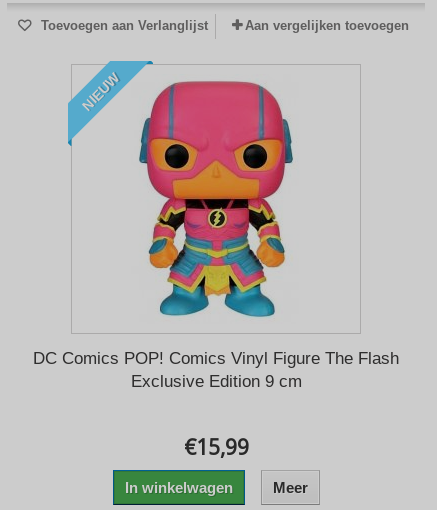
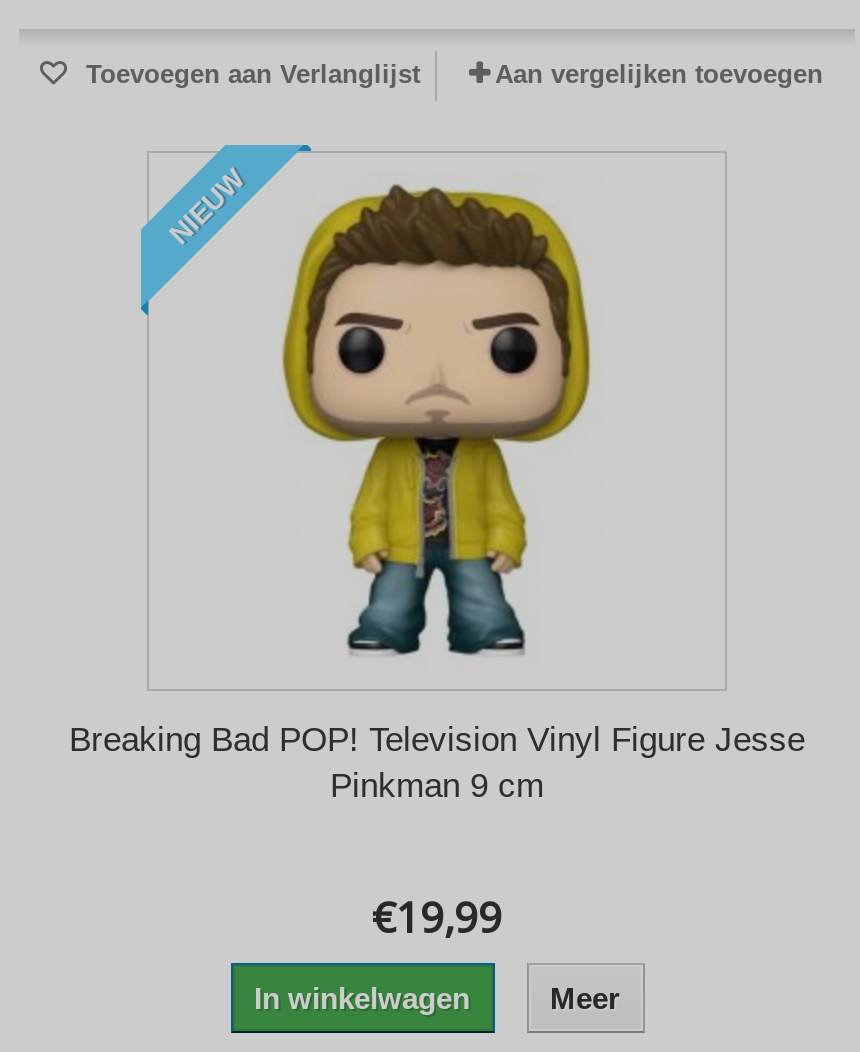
- [image]
- DC Comics POP! Comics Vinyl Figure The Flash
- Exclusive Edition 9 cm
+ [image]
+ Breaking Bad POP! Television Vinyl Figure Jesse
+ Pinkman 9 cm

- €15,99
+ €19,99
